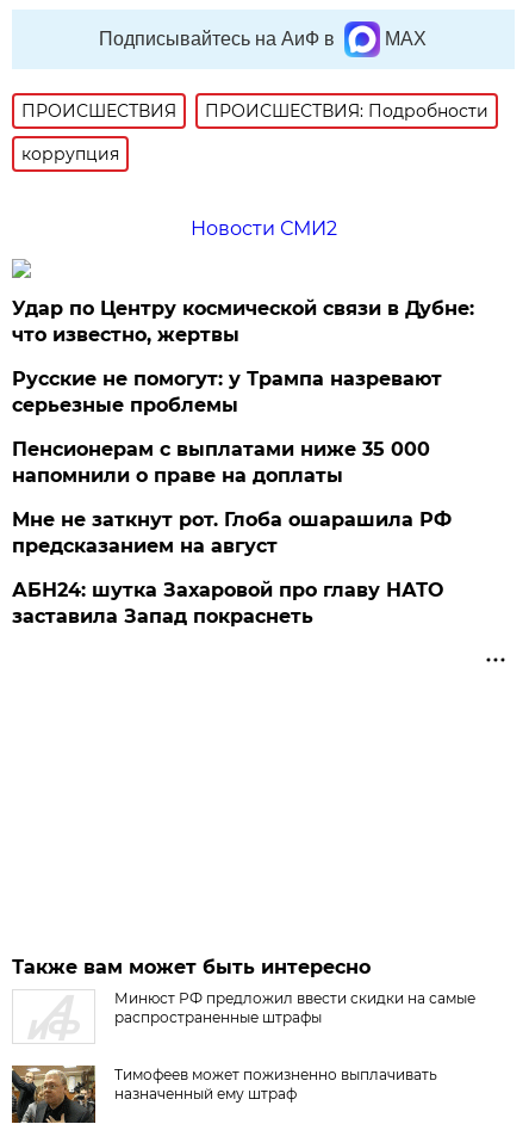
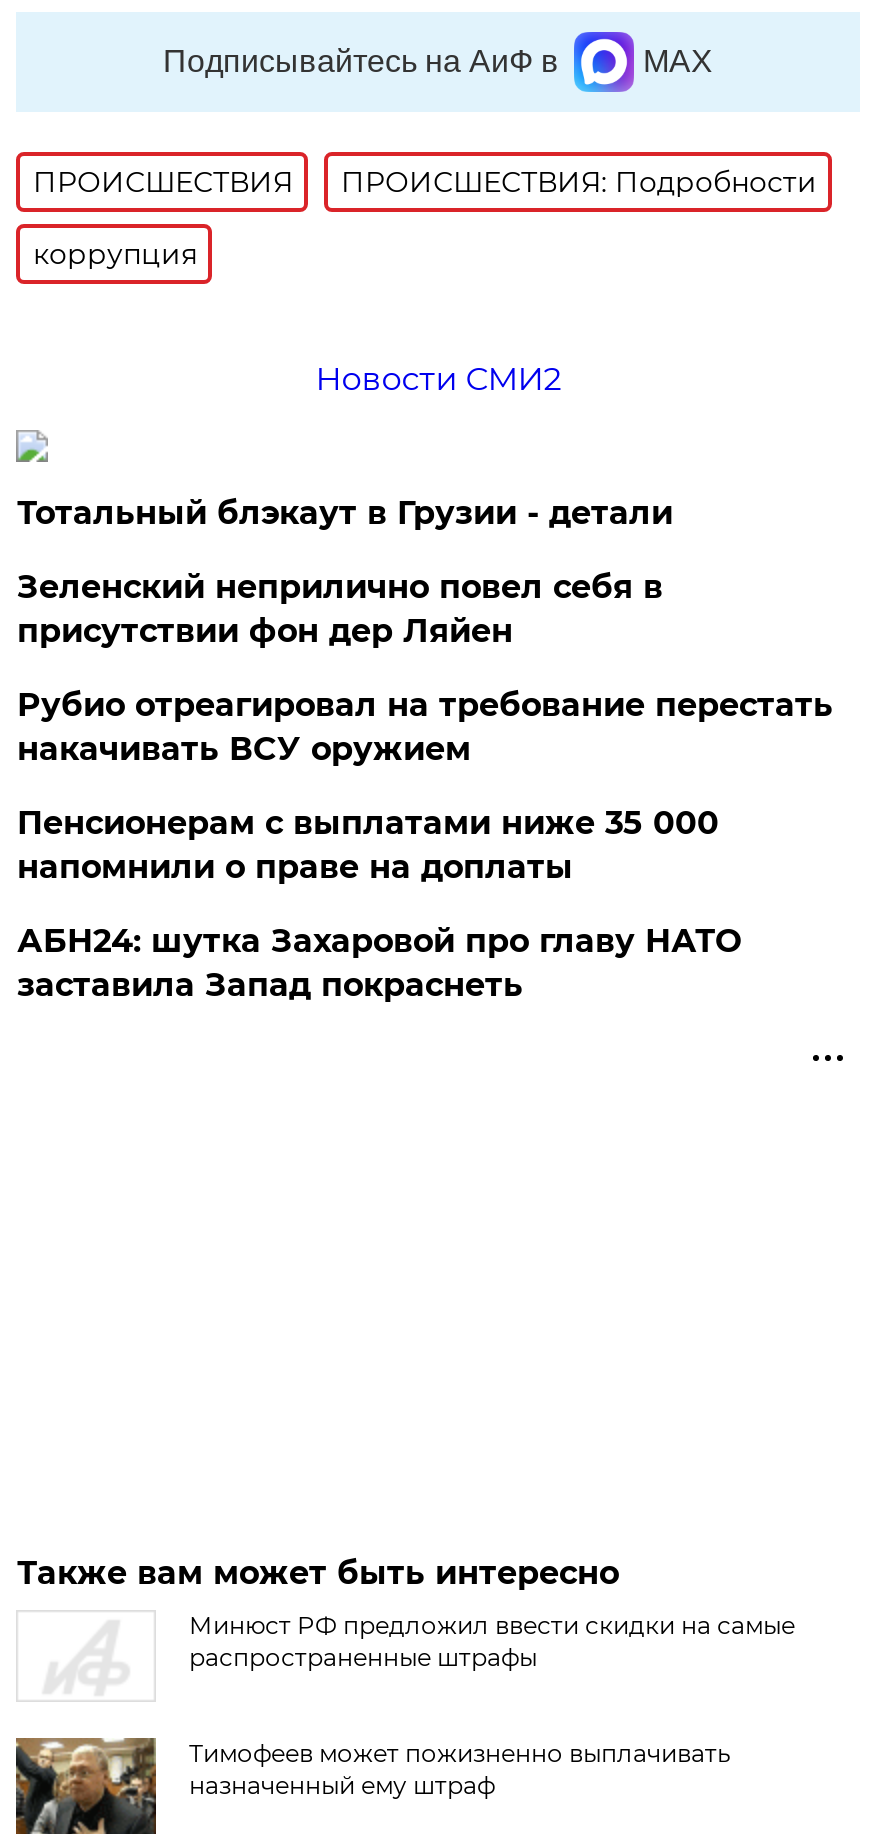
- Удар по Центру космической связи в Дубне:
- что известно, жертвы
- Русские не помогут: у Трампа назревают
- серьезные проблемы
+ Тотальный блэкаут в Грузии - детали
+ Зеленский неприлично повел cебя в
+ присутствии фон дер Ляйен
+ Рубио отреагировал на требование перестать
+ накачивать ВСУ оружием

moved down: Пенсионерам с выплатами ниже 35 000 | напомнили о праве на доплаты

- Мне не заткнут рот. Глоба ошарашила РФ
- предсказанием на август
